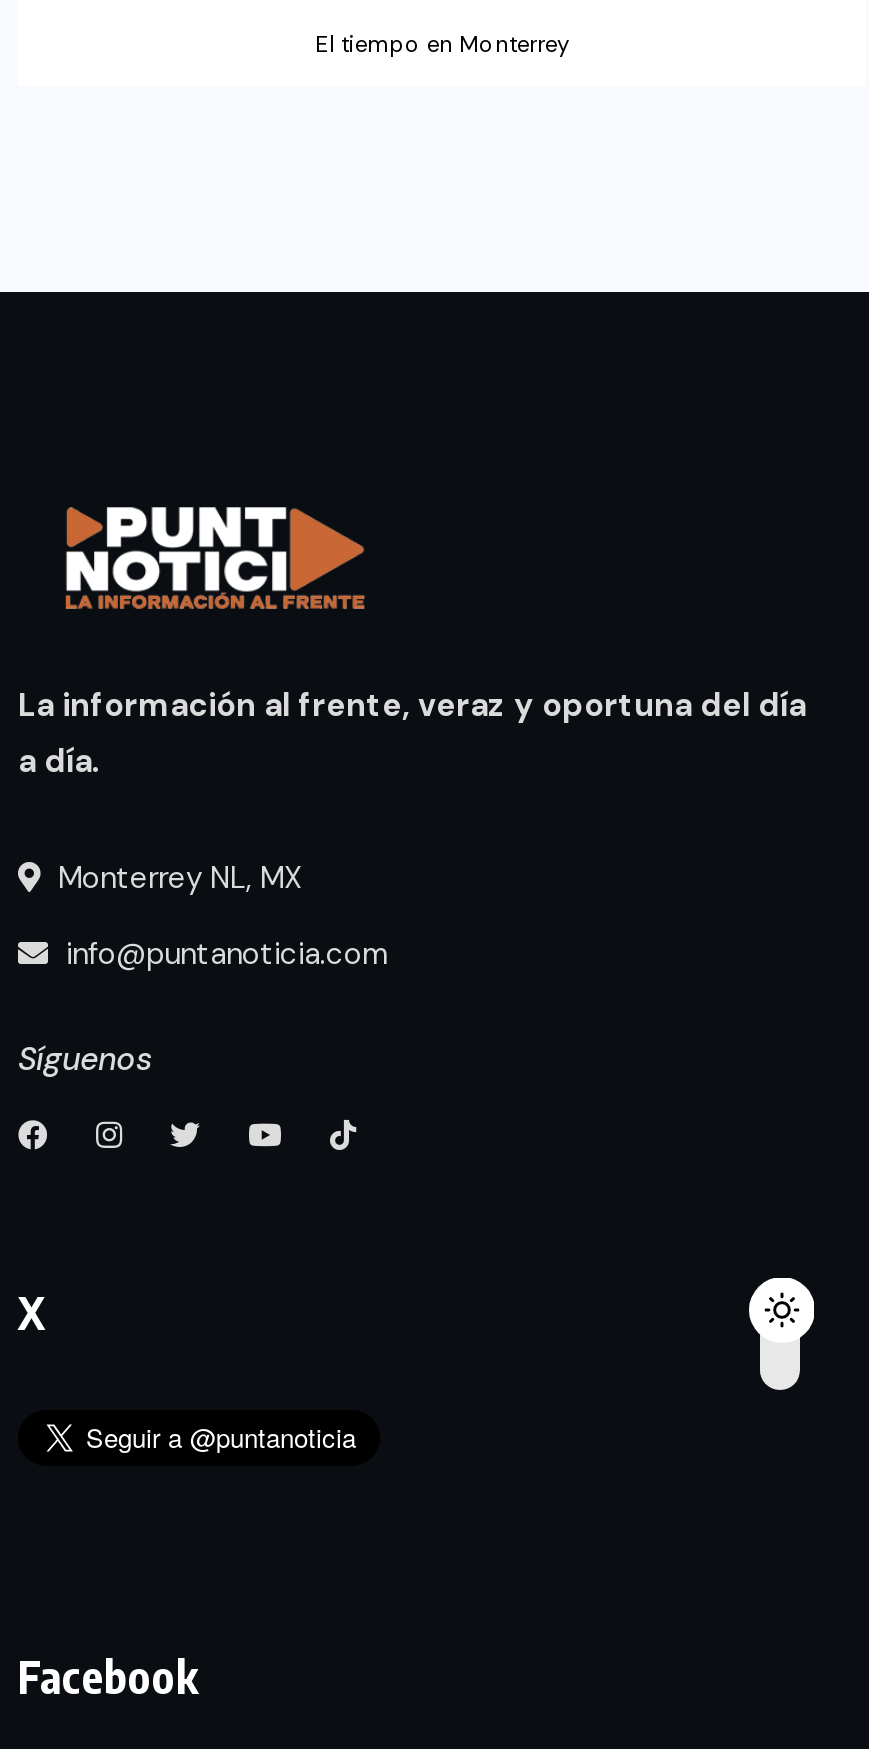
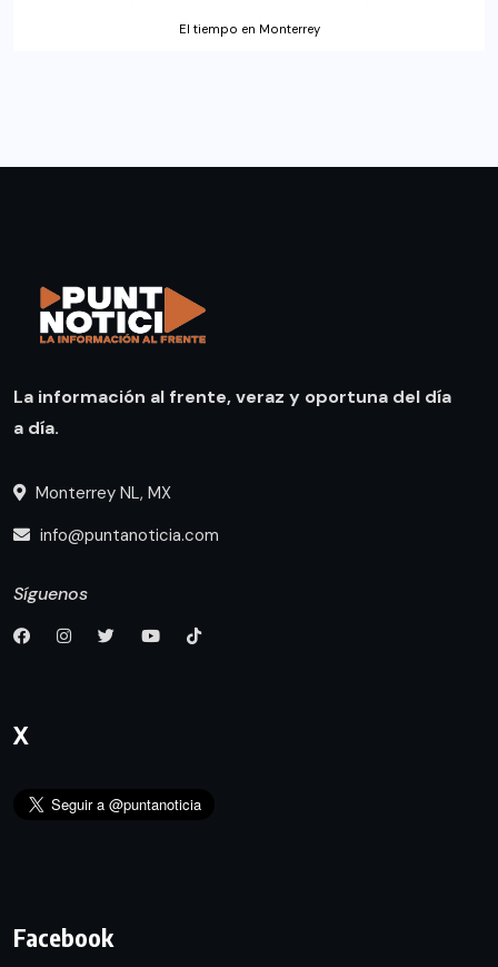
- [image]
